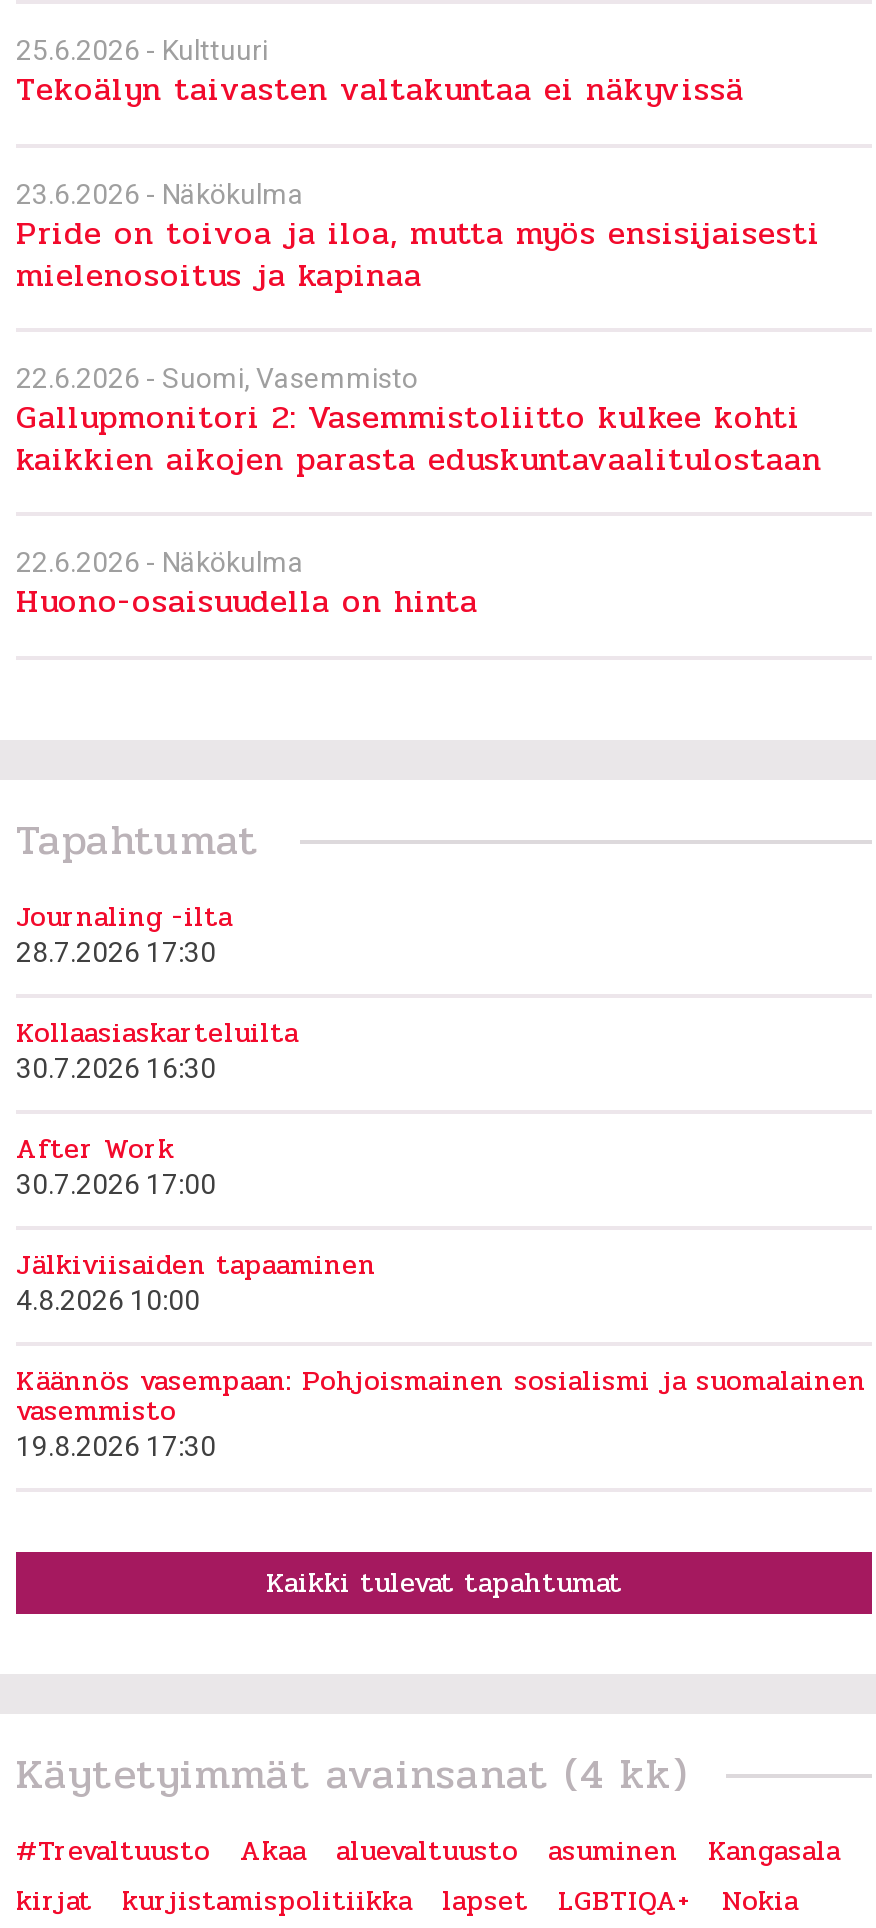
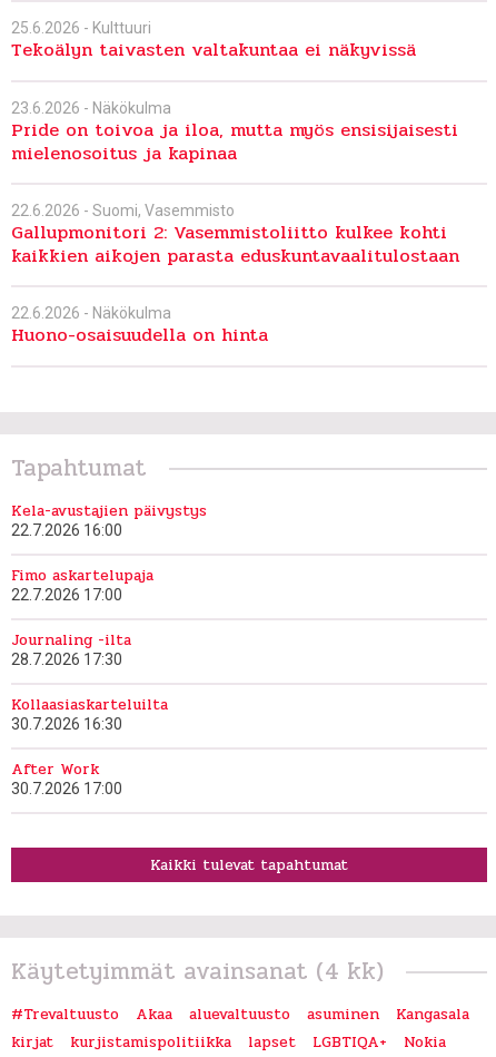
+ Kela-avustajien päivystys
+ 22.7.2026 16:00
+ Fimo askartelupaja
+ 22.7.2026 17:00

moved down: Journaling -ilta | 28.7.2026 17:30 | Kollaasiaskarteluilta | 30.7.2026 16:30 | After Work | 30.7.2026 17:00

- Jälkiviisaiden tapaaminen
- 4.8.2026 10:00
- Käännös vasempaan: Pohjoismainen sosialismi ja suomalainen
- vasemmisto
- 19.8.2026 17:30
